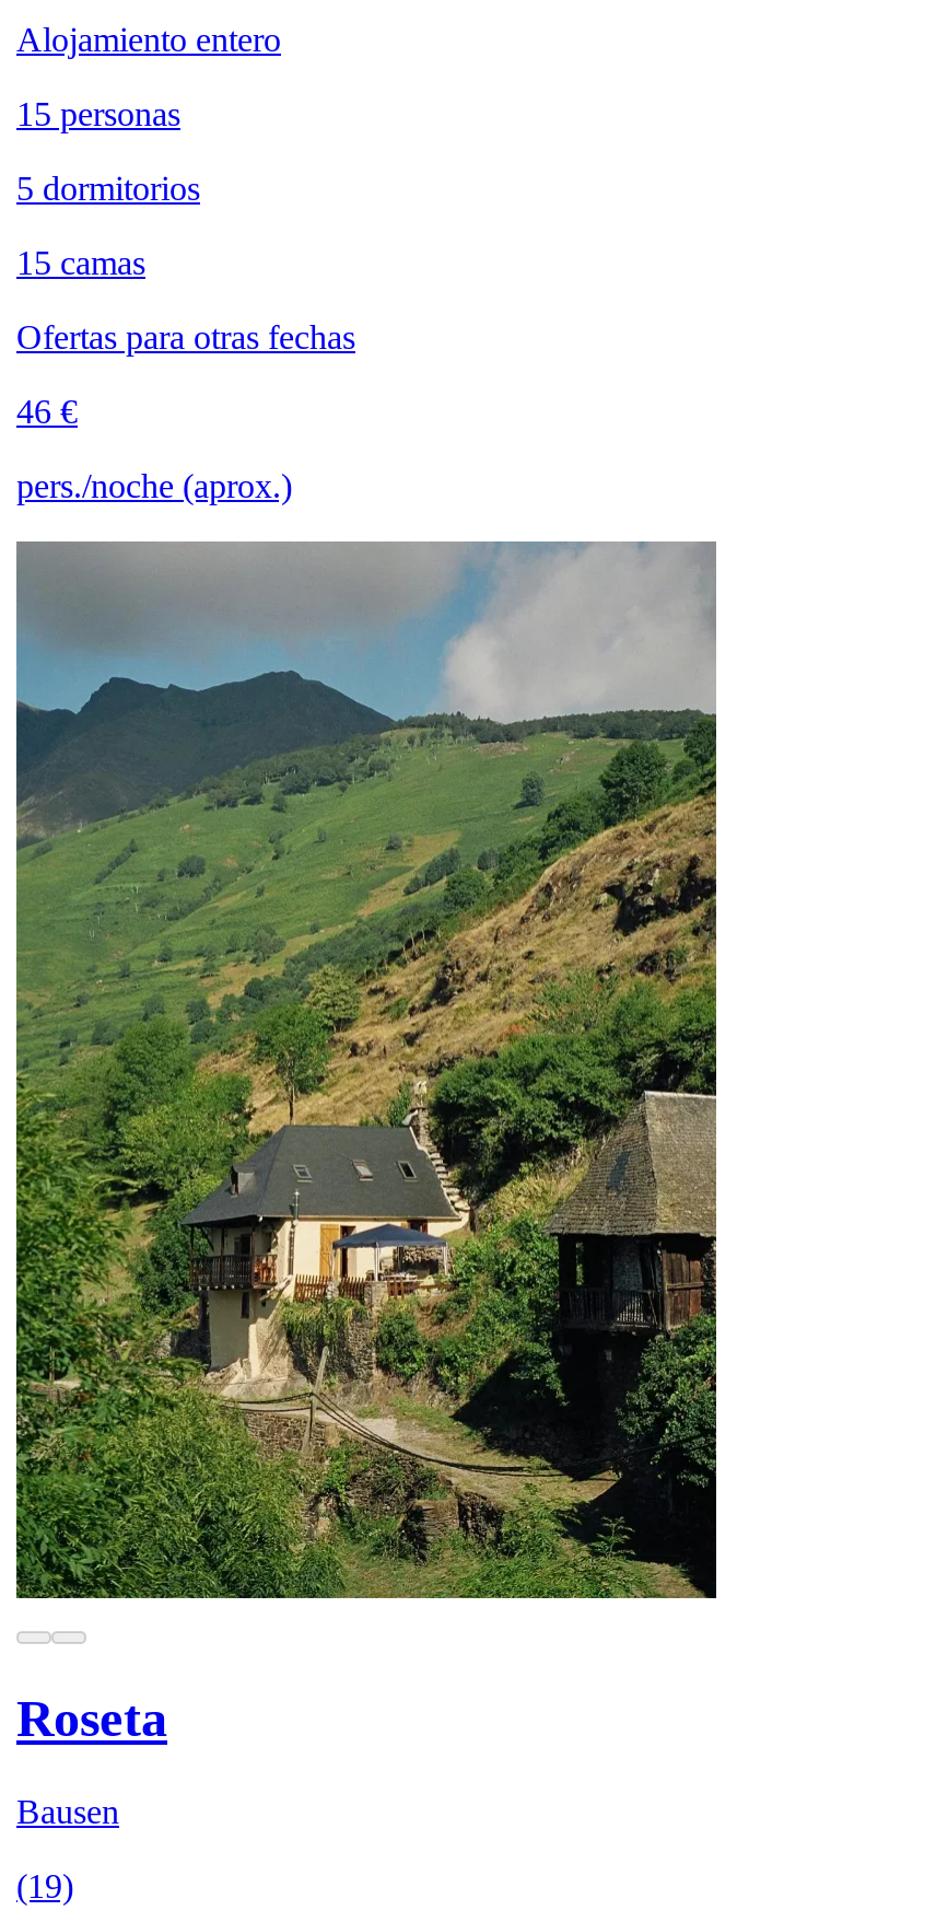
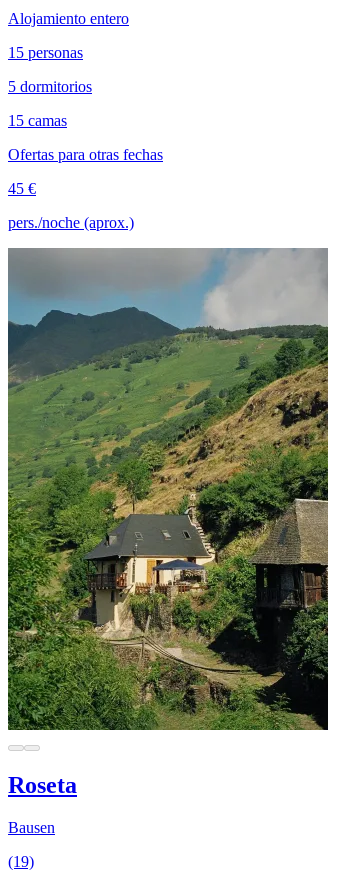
- 46 €
+ 45 €
